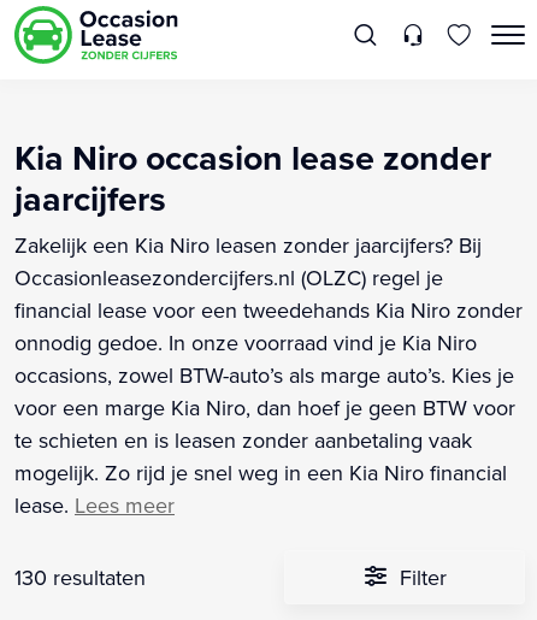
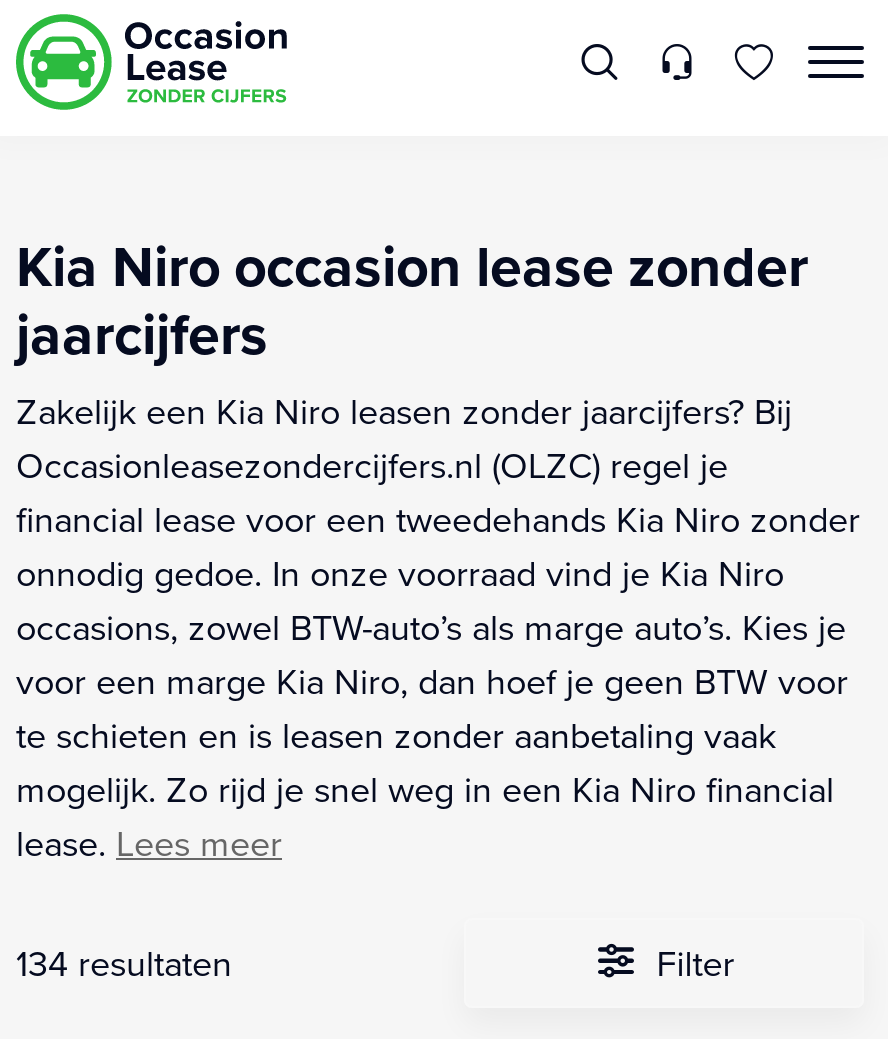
- 130 resultaten
+ 134 resultaten
